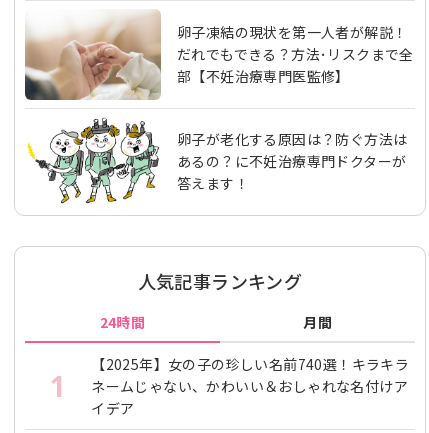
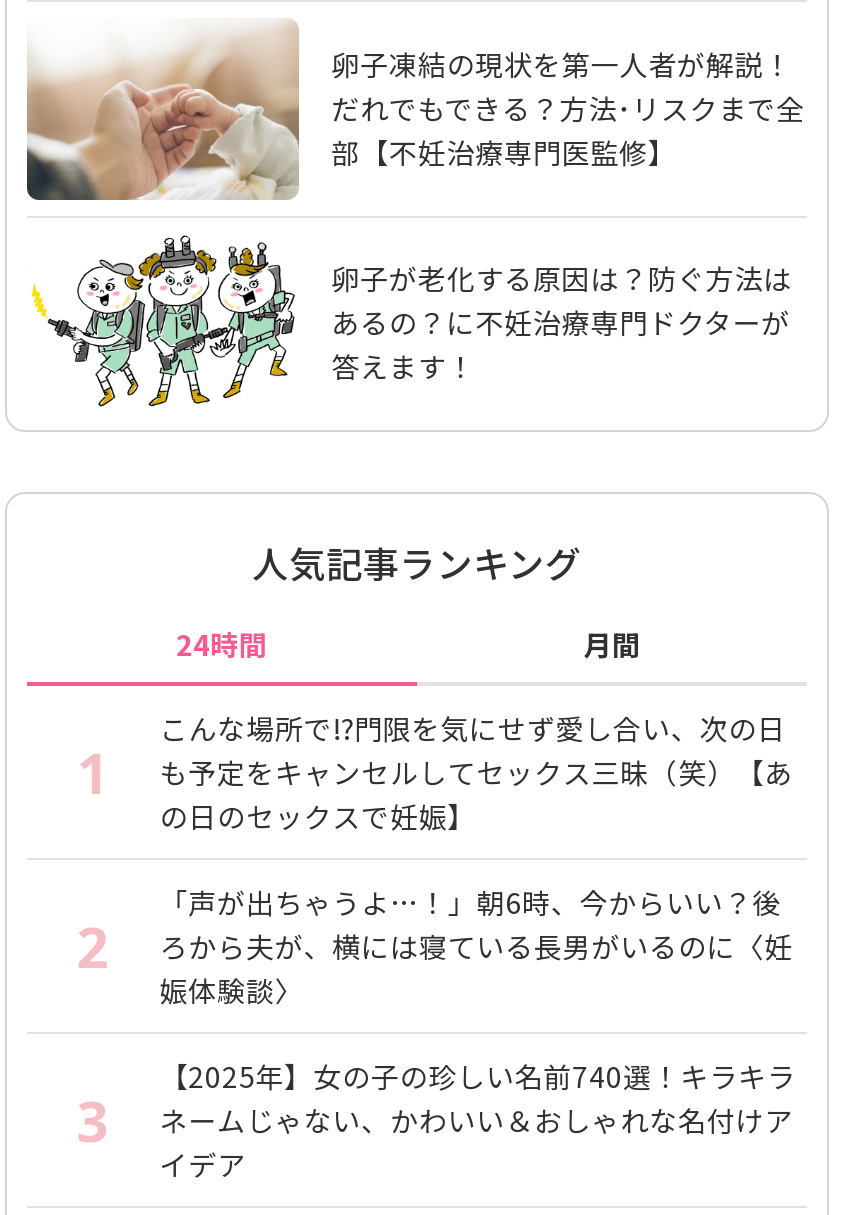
+ こんな場所で!?門限を気にせず愛し合い、次の日
+ も予定をキャンセルしてセックス三昧（笑）【あ
+ の日のセックスで妊娠】
+ 2

+ 「声が出ちゃうよ…！」朝6時、今からいい？後
+ ろから夫が、横には寝ている長男がいるのに〈妊
+ 娠体験談〉
+ 3
